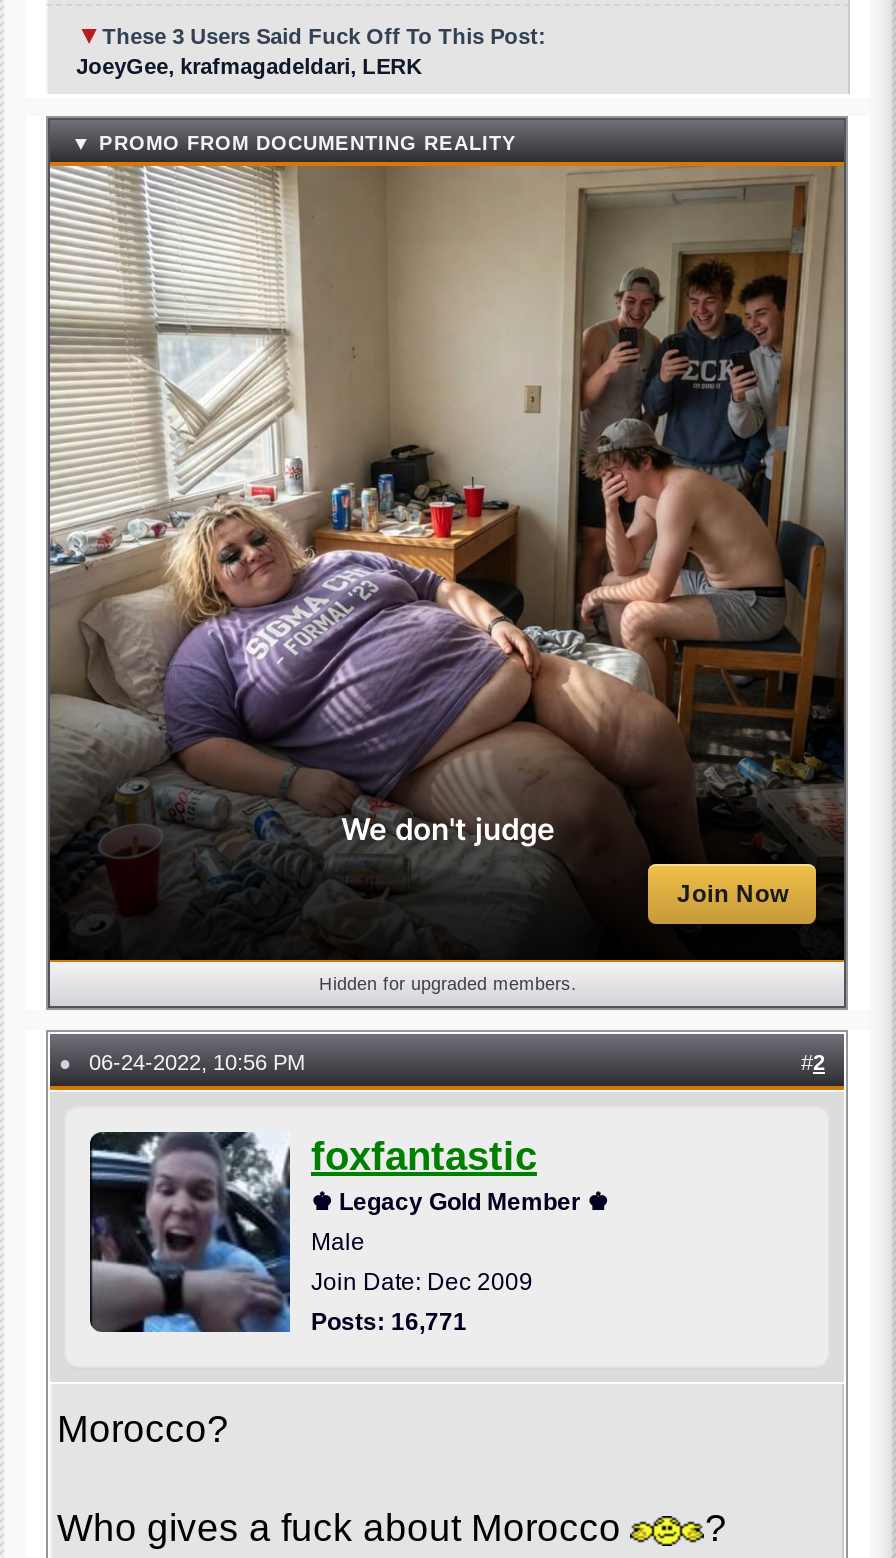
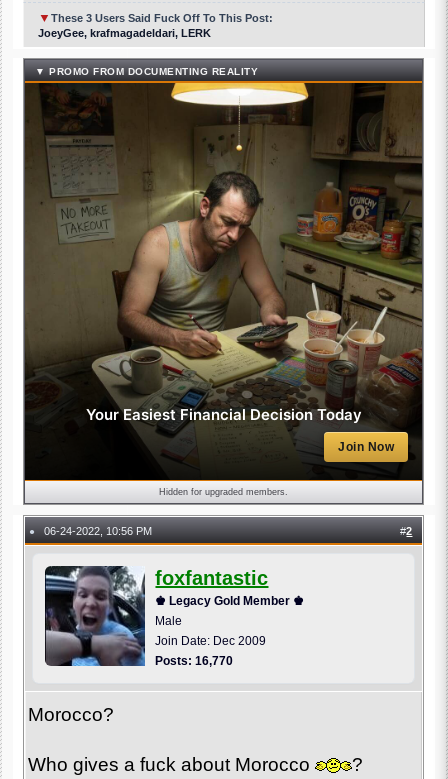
- [image]
- We don't judge
+ [image]
+ Your Easiest Financial Decision Today

- Posts: 16,771
+ Posts: 16,770
